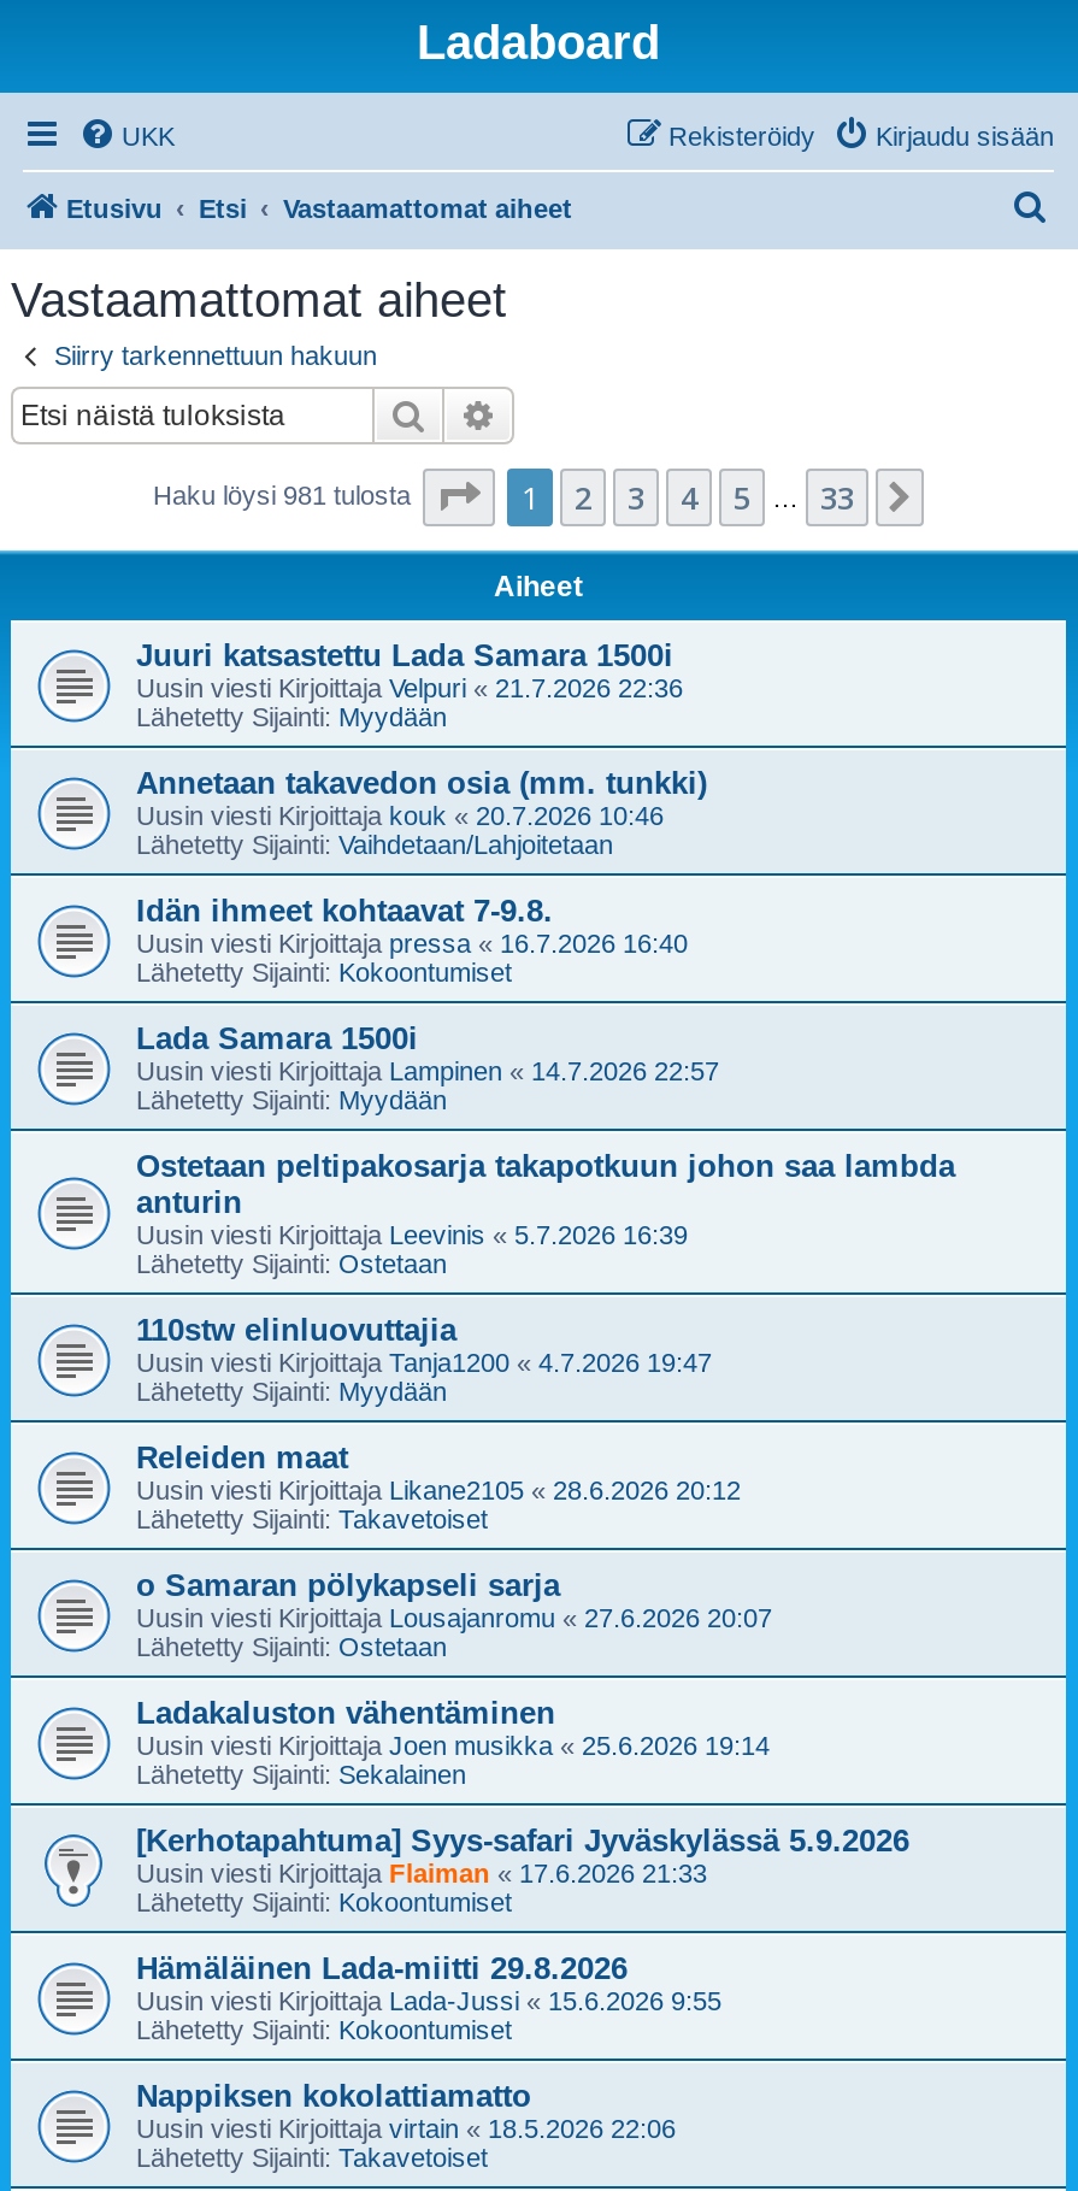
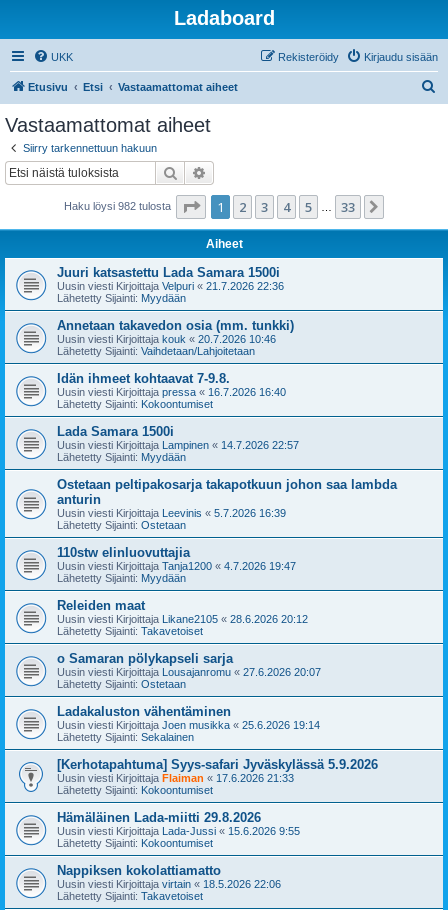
- Haku löysi 981 tulosta
+ Haku löysi 982 tulosta
